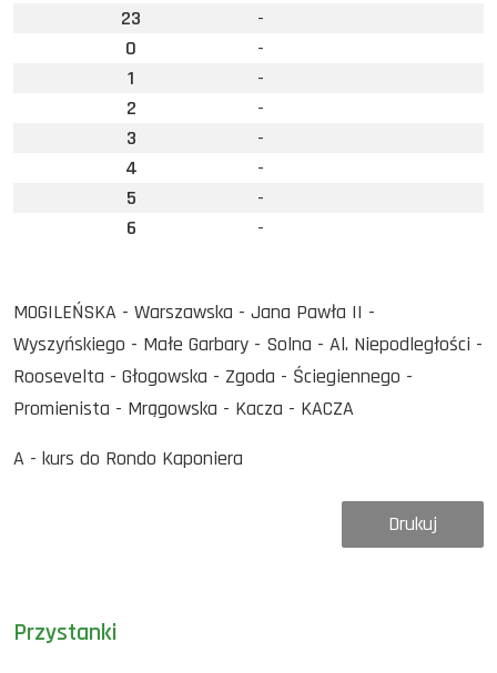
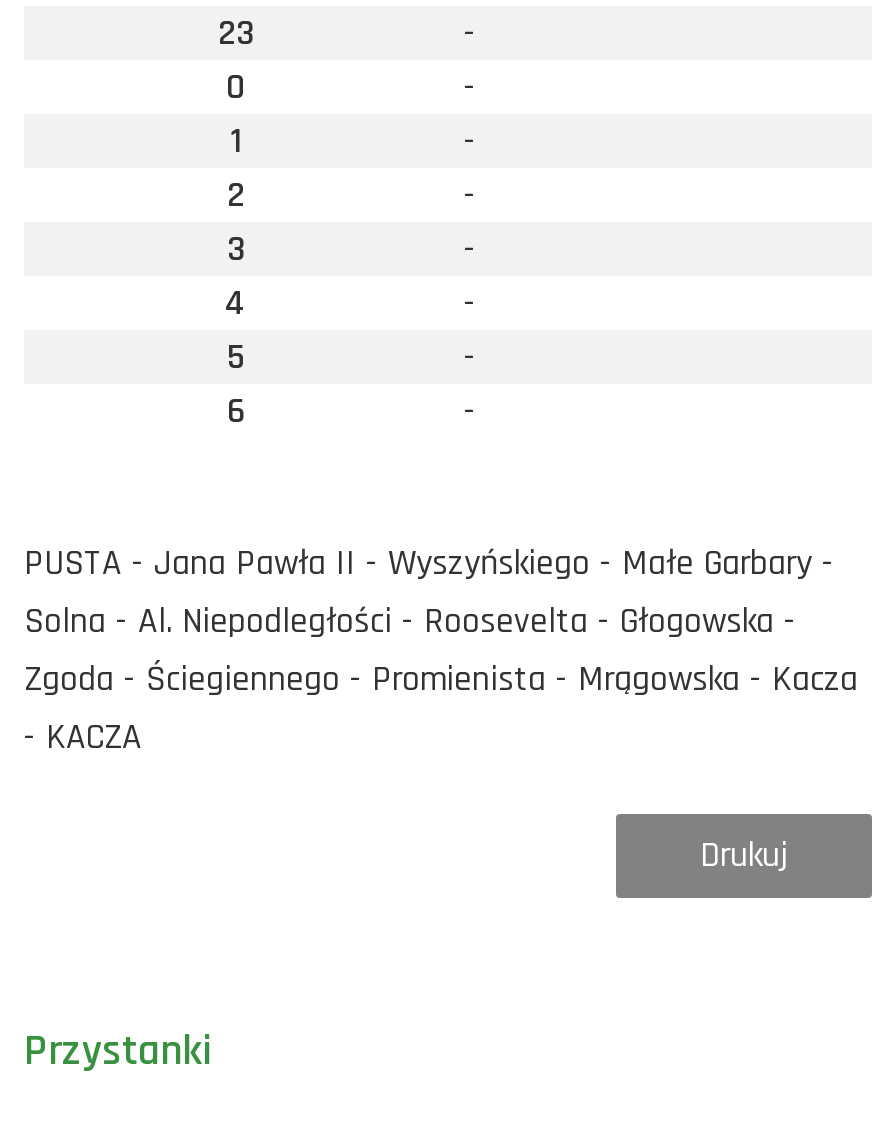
- MOGILEŃSKA - Warszawska - Jana Pawła II -
- Wyszyńskiego - Małe Garbary - Solna - Al. Niepodległości -
- Roosevelta - Głogowska - Zgoda - Ściegiennego -
- Promienista - Mrągowska - Kacza - KACZA
- A - kurs do Rondo Kaponiera
+ PUSTA - Jana Pawła II - Wyszyńskiego - Małe Garbary -
+ Solna - Al. Niepodległości - Roosevelta - Głogowska -
+ Zgoda - Ściegiennego - Promienista - Mrągowska - Kacza
+ - KACZA
